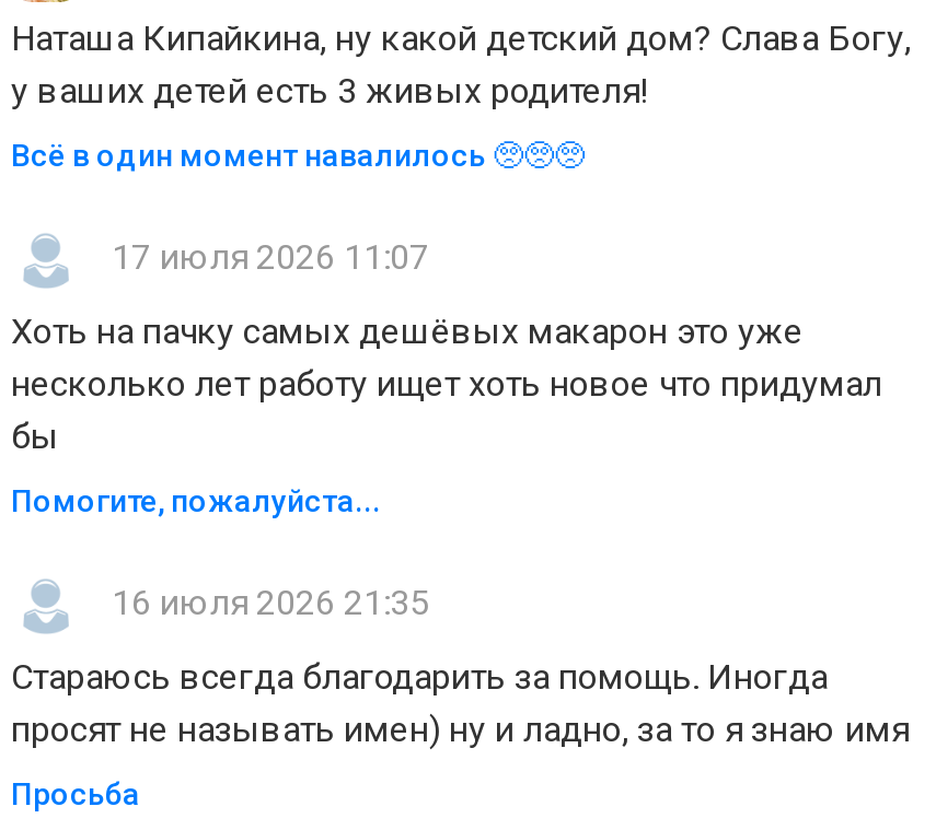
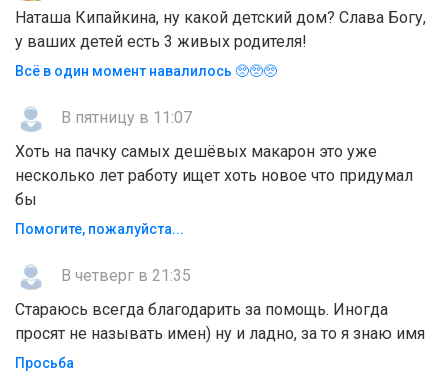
- 17 июля 2026 11:07
+ В пятницу в 11:07

- 16 июля 2026 21:35
+ В четверг в 21:35
